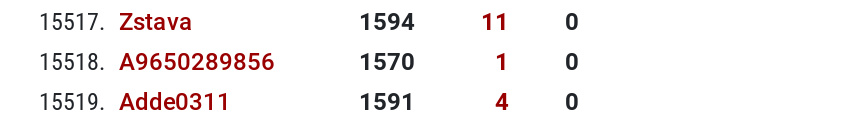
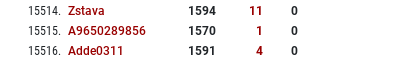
- 15517. Zstava
+ 15514. Zstava

- 15518. A9650289856
+ 15515. A9650289856

- 15519. Adde0311
+ 15516. Adde0311
